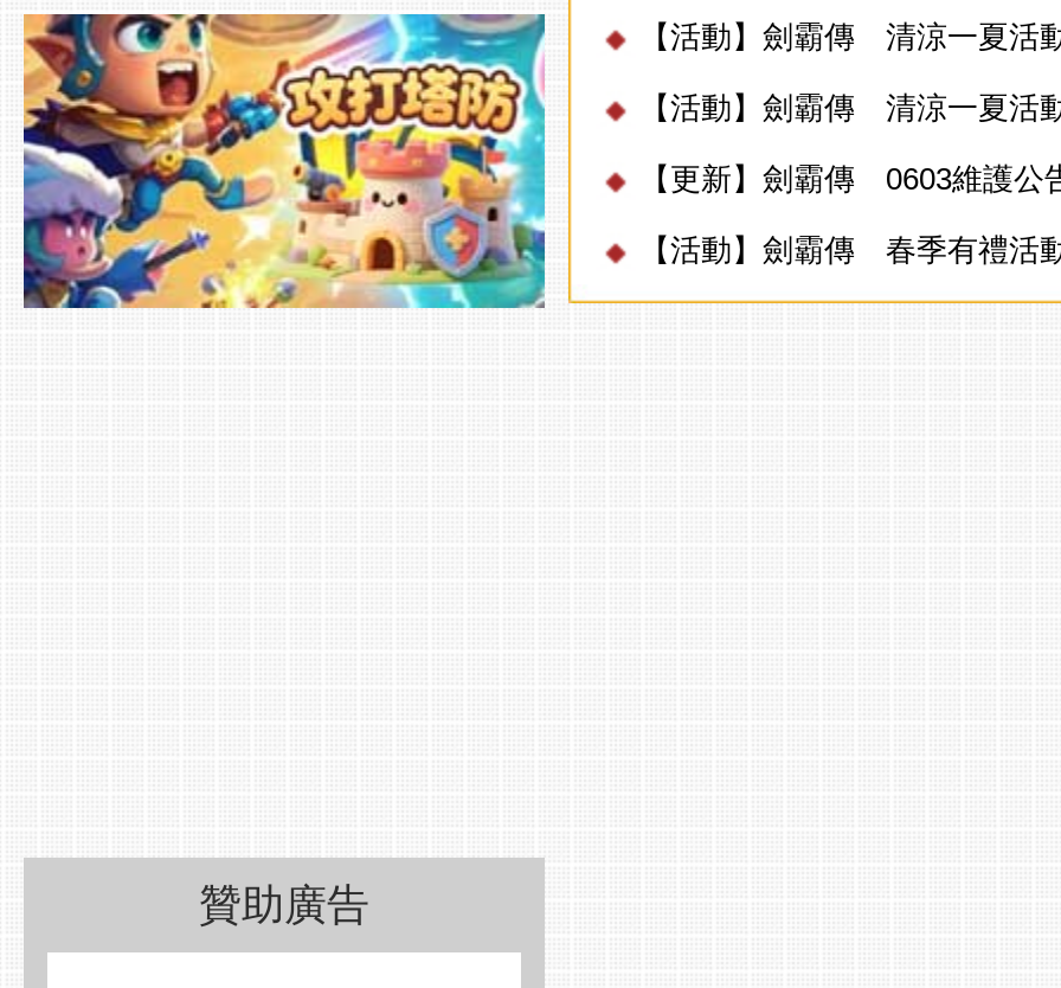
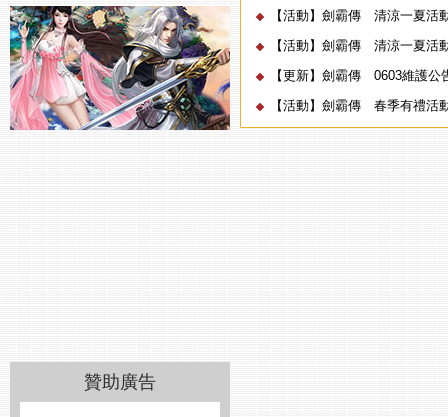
- [image]
+ [image]
